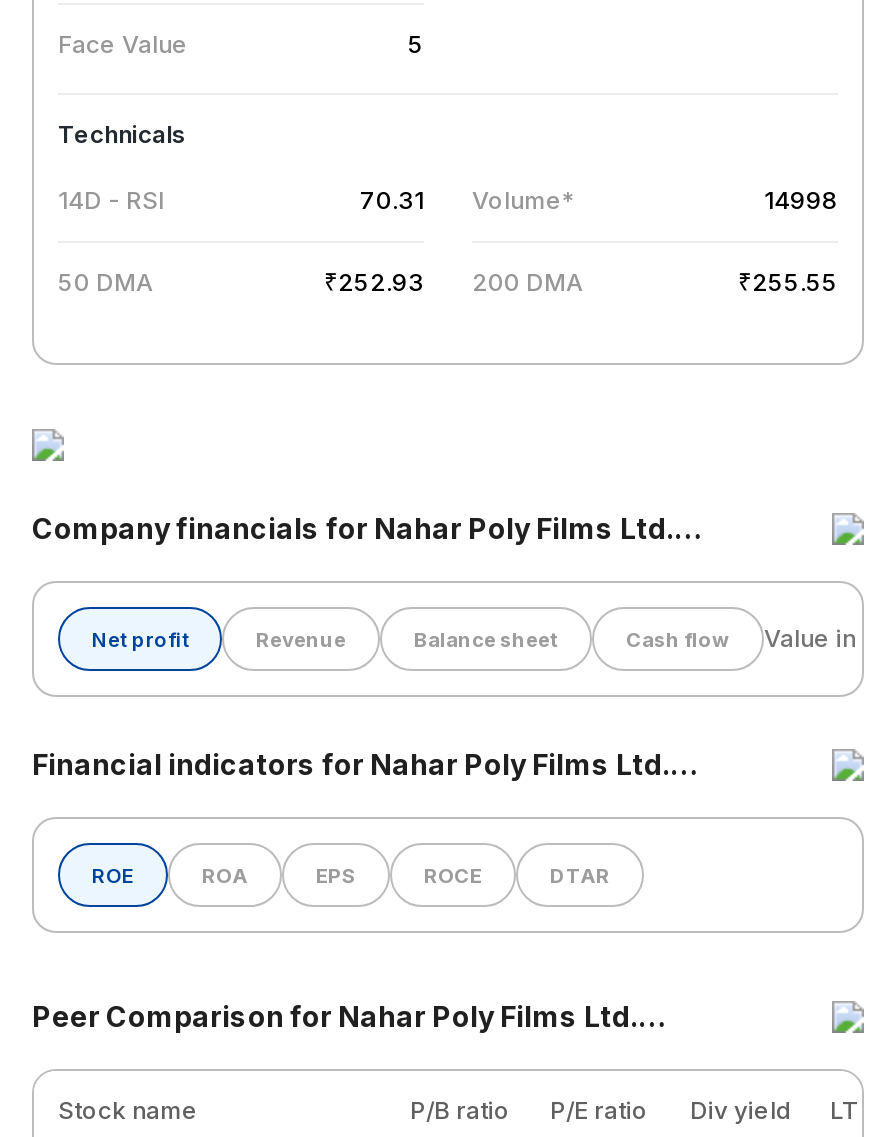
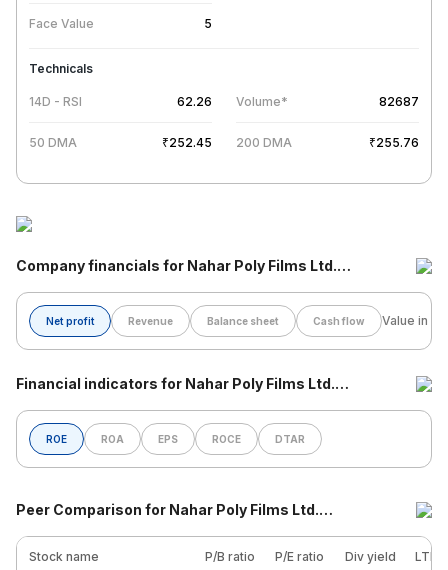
- 70.31 Volume*
+ 62.26 Volume*

- 14998
+ 82687

- ₹252.93 200 DMA
+ ₹252.45 200 DMA

- ₹255.55
+ ₹255.76
